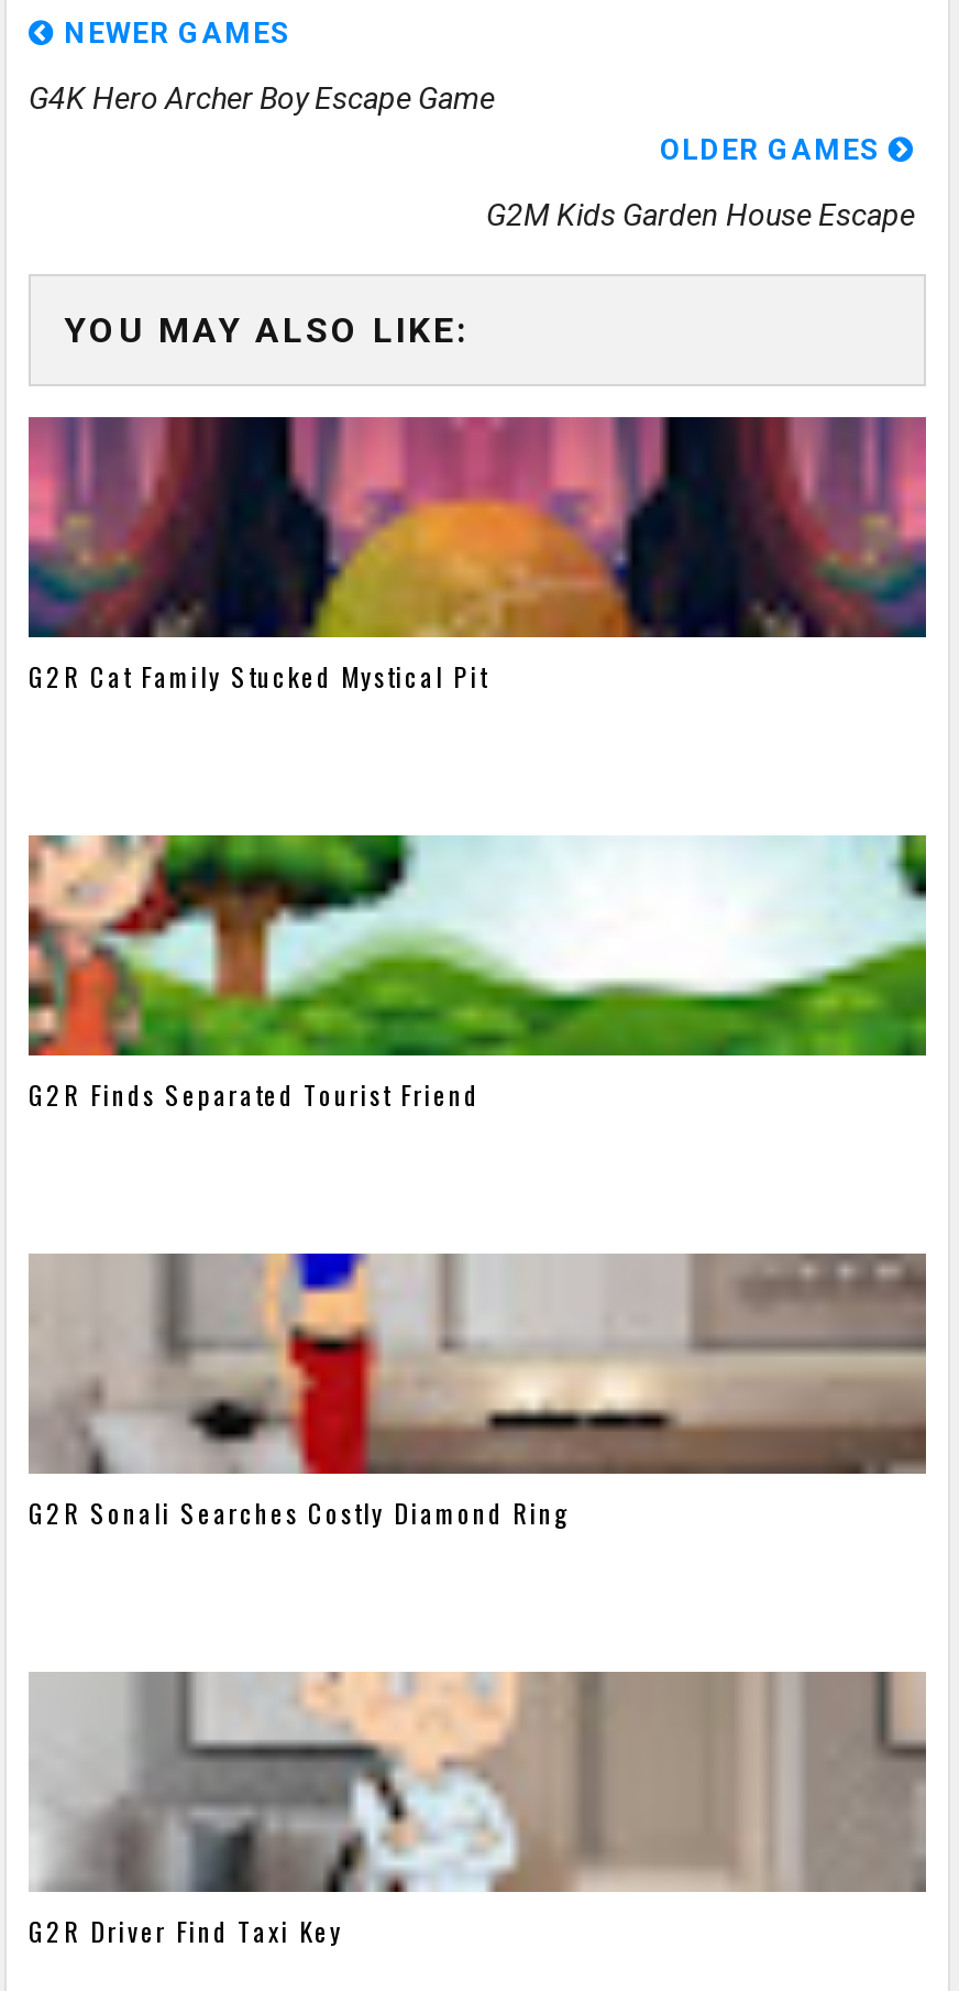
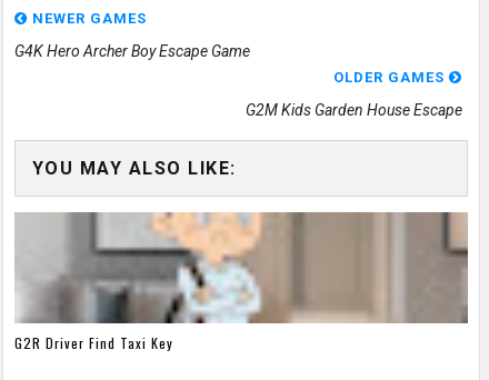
- [image]
- G2R Cat Family Stucked Mystical Pit

- [image]
- G2R Finds Separated Tourist Friend

- [image]
- G2R Sonali Searches Costly Diamond Ring
